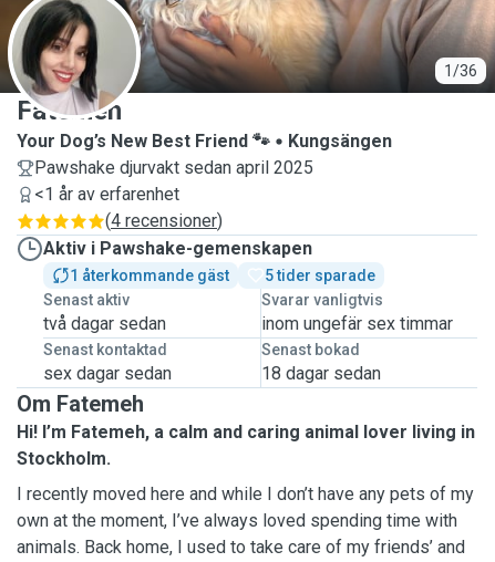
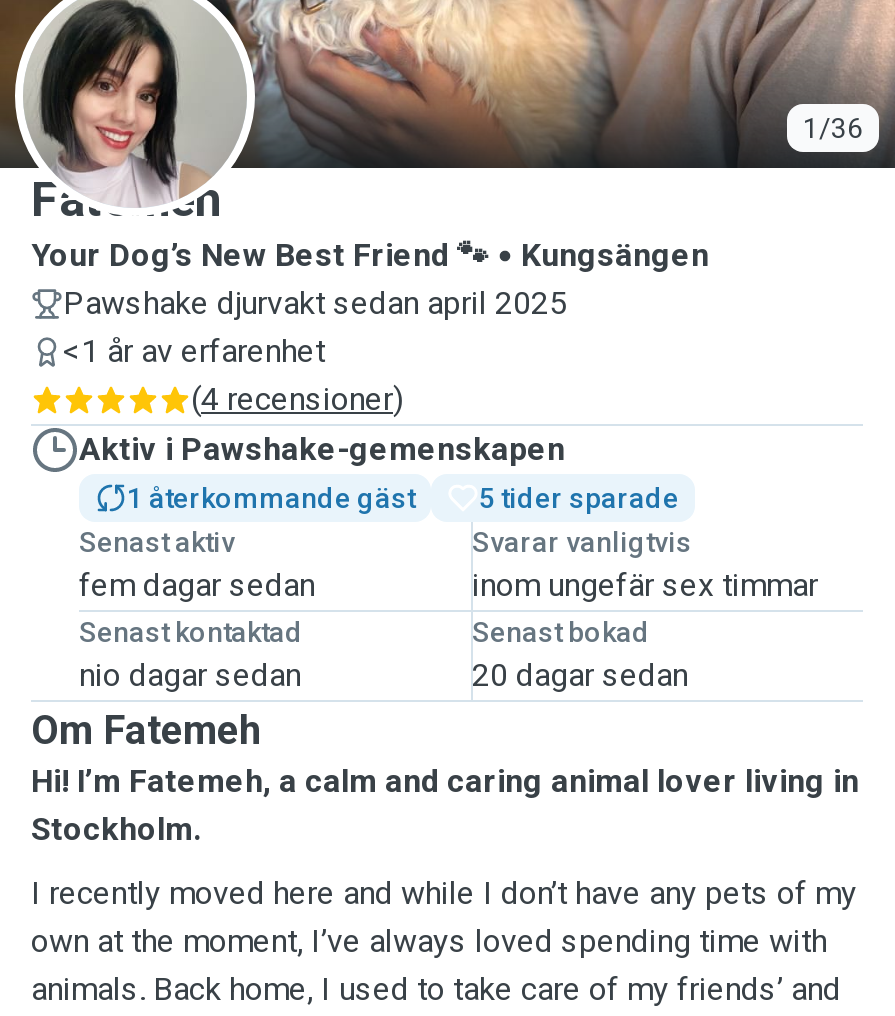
- två dagar sedan
+ fem dagar sedan

- sex dagar sedan
+ nio dagar sedan

- 18 dagar sedan
+ 20 dagar sedan
